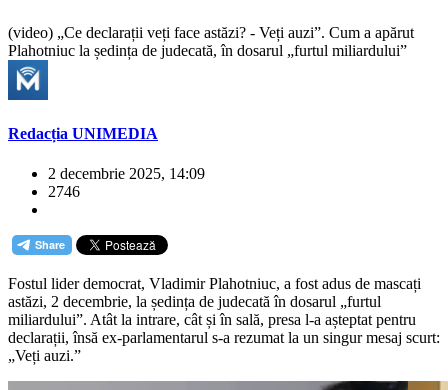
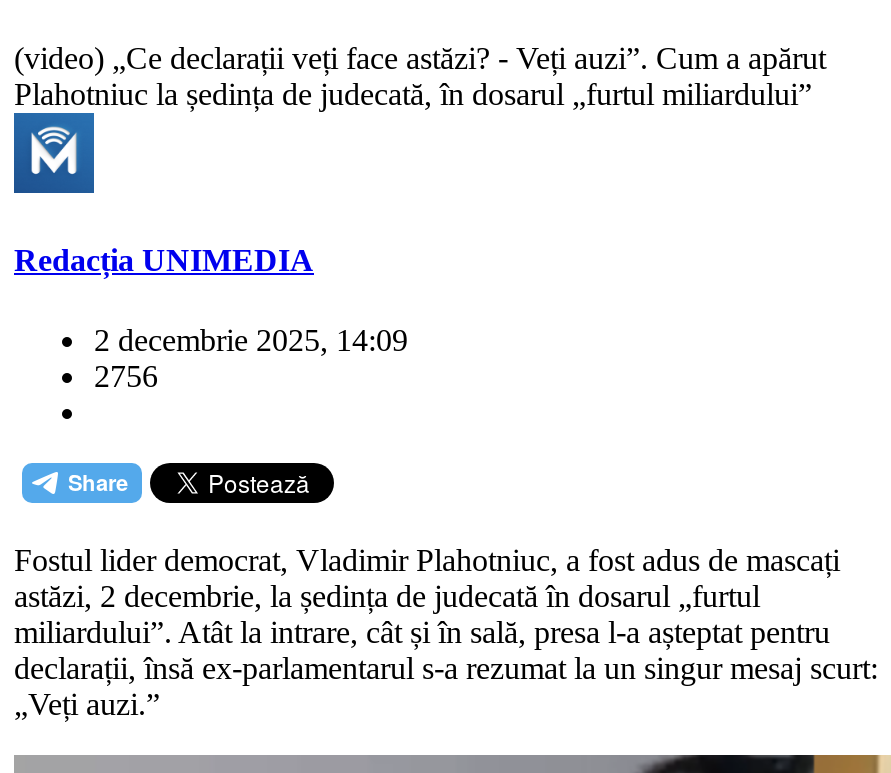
- 2746
+ 2756
